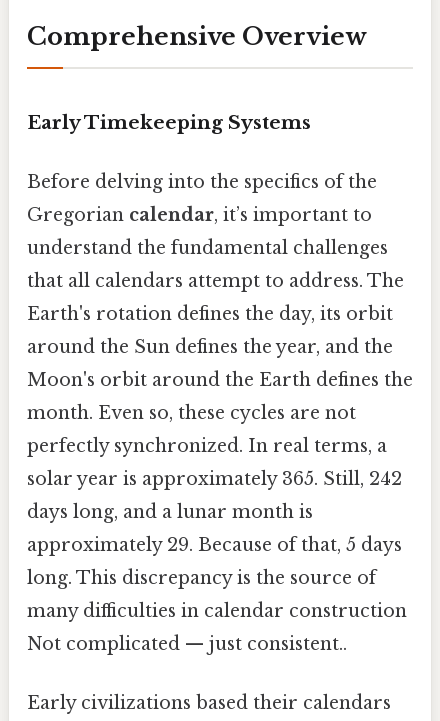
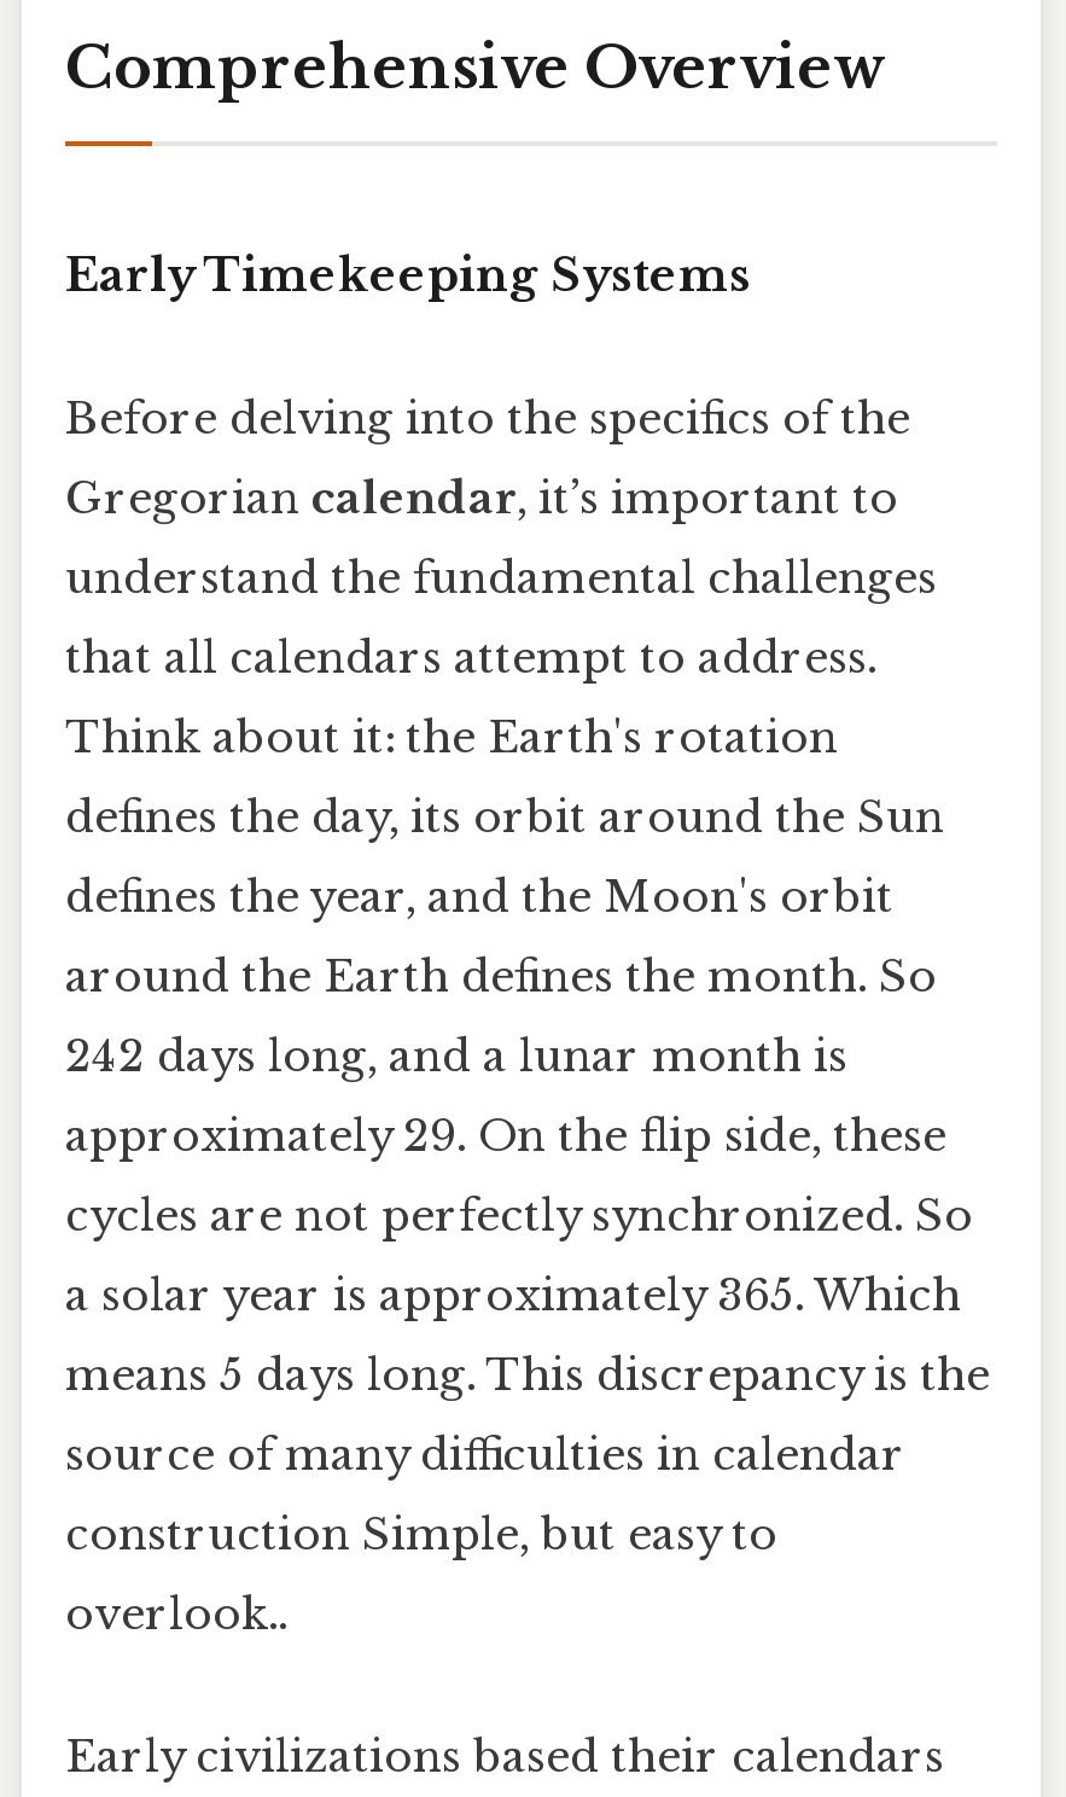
- that all calendars attempt to address. The
- Earth's rotation defines the day, its orbit
- around the Sun defines the year, and the
- Moon's orbit around the Earth defines the
- month. Even so, these cycles are not
- perfectly synchronized. In real terms, a
- solar year is approximately 365. Still, 242
- days long, and a lunar month is
- approximately 29. Because of that, 5 days
- long. This discrepancy is the source of
- many difficulties in calendar construction
- Not complicated — just consistent..
+ that all calendars attempt to address.
+ Think about it: the Earth's rotation
+ defines the day, its orbit around the Sun
+ defines the year, and the Moon's orbit
+ around the Earth defines the month. So
+ 242 days long, and a lunar month is
+ approximately 29. On the flip side, these
+ cycles are not perfectly synchronized. So
+ a solar year is approximately 365. Which
+ means 5 days long. This discrepancy is the
+ source of many difficulties in calendar
+ construction Simple, but easy to
+ overlook..
